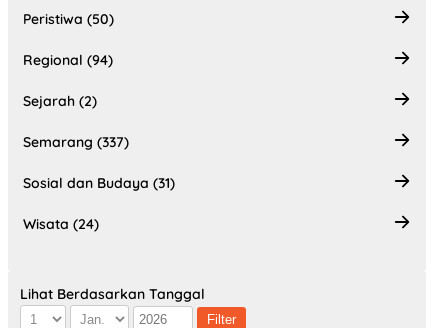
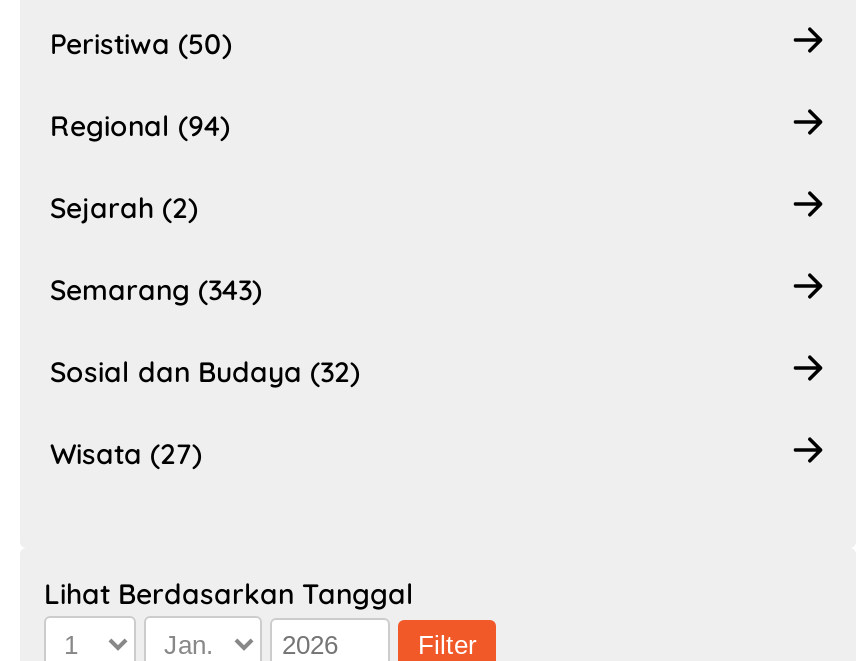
- Semarang (337)
+ Semarang (343)

- Sosial dan Budaya (31)
+ Sosial dan Budaya (32)

- Wisata (24)
+ Wisata (27)
